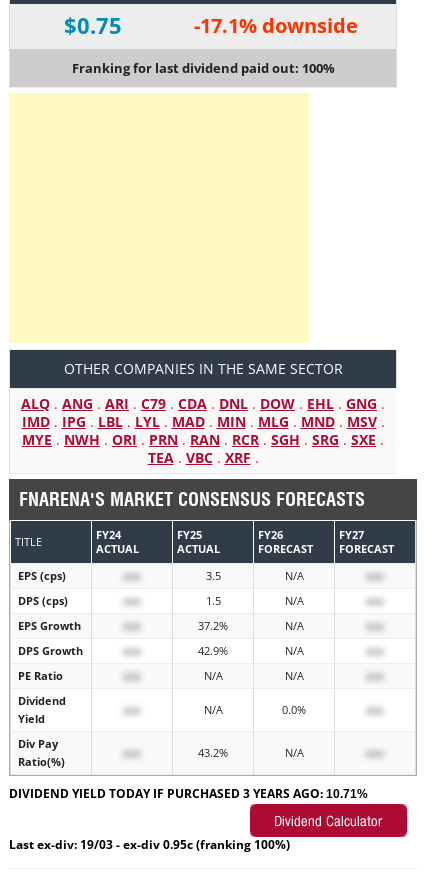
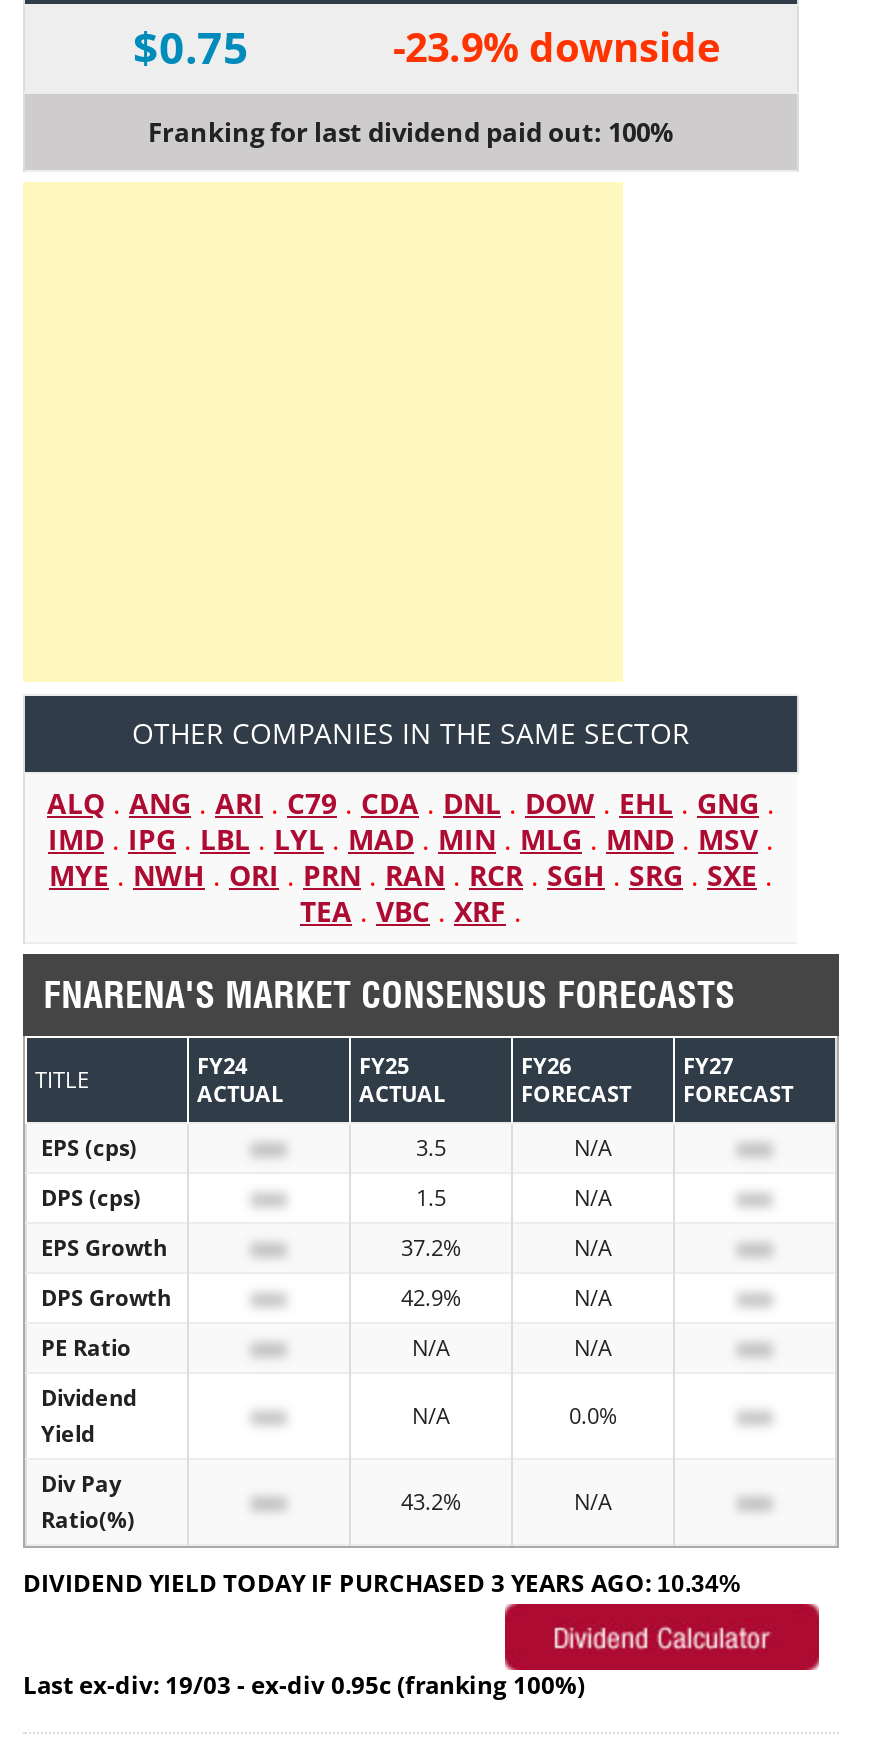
- -17.1% downside
+ -23.9% downside

- DIVIDEND YIELD TODAY IF PURCHASED 3 YEARS AGO: 10.71%
+ DIVIDEND YIELD TODAY IF PURCHASED 3 YEARS AGO: 10.34%
